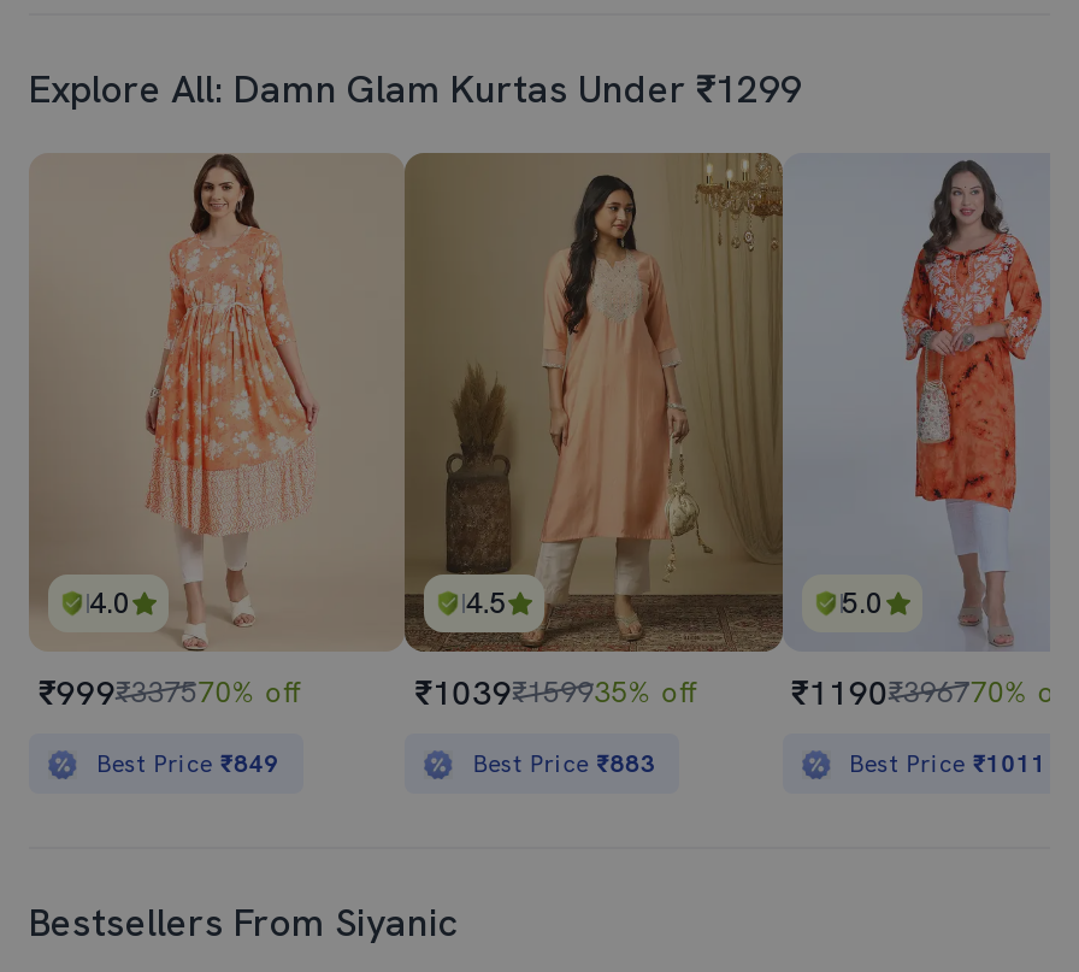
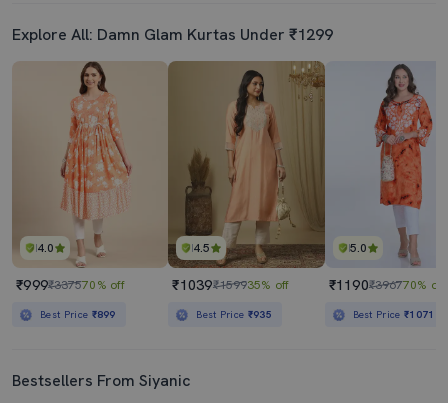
- Best Price ₹849
+ Best Price ₹899

- Best Price ₹883
+ Best Price ₹935

- Best Price ₹1011
+ Best Price ₹1071
